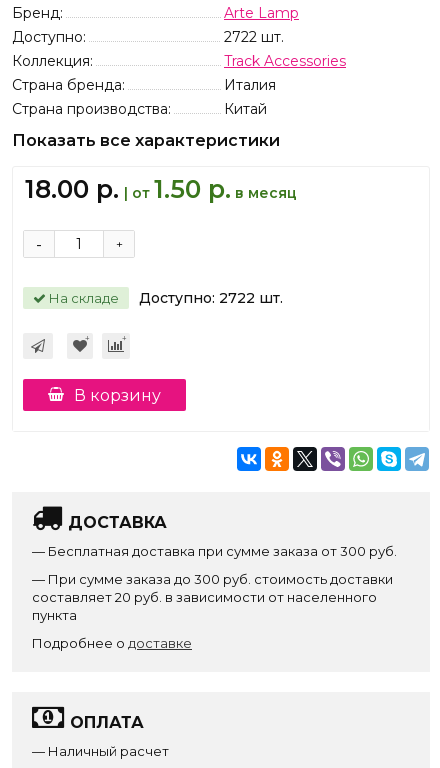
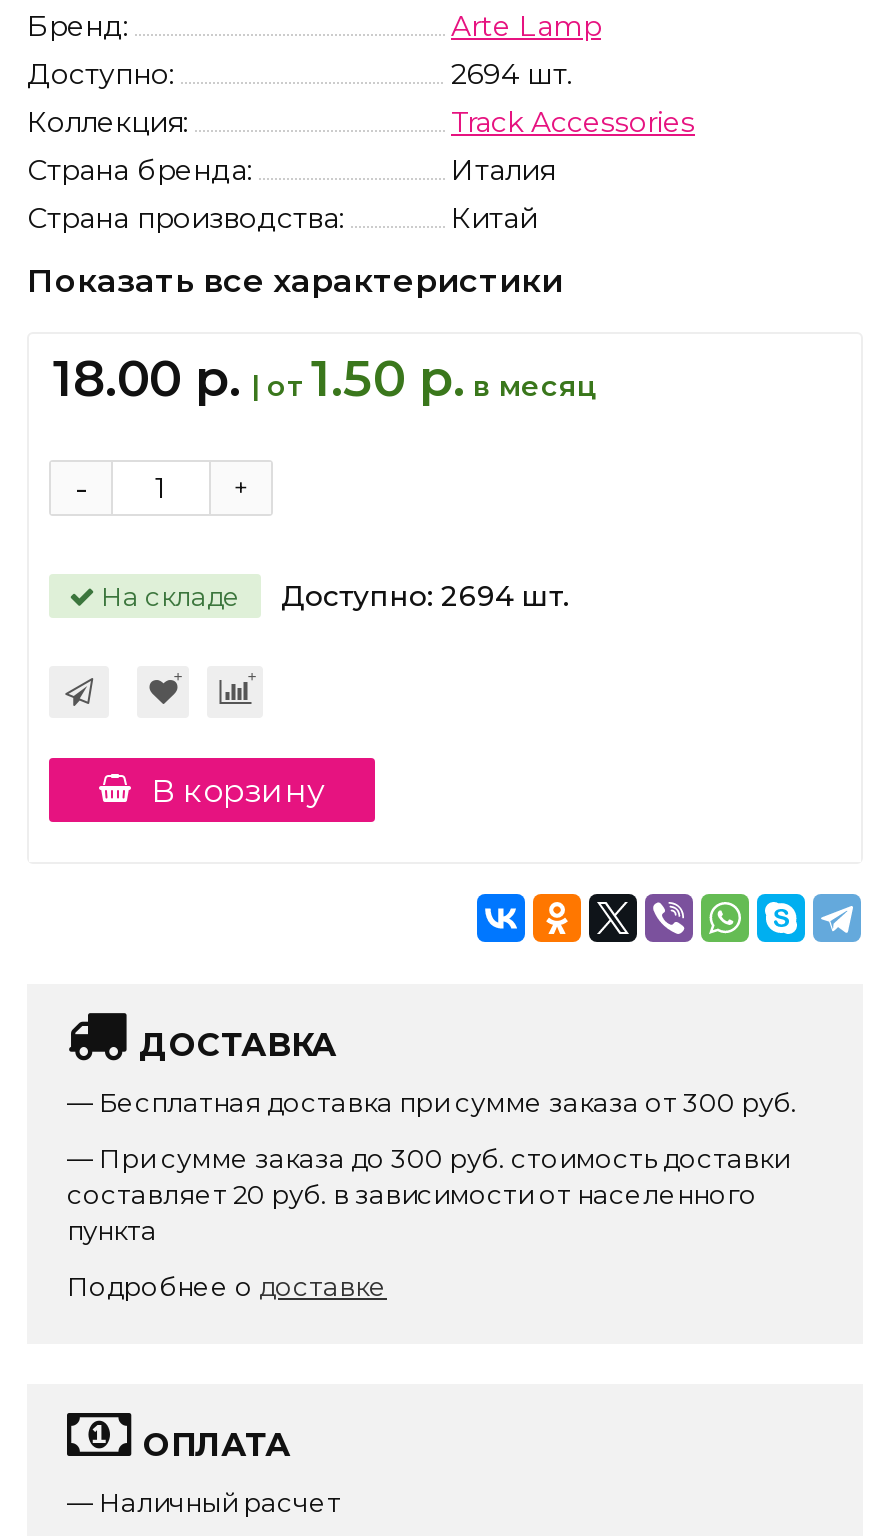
- 2722 шт.
+ 2694 шт.

- На складе Доступно: 2722 шт.
+ На складе Доступно: 2694 шт.
